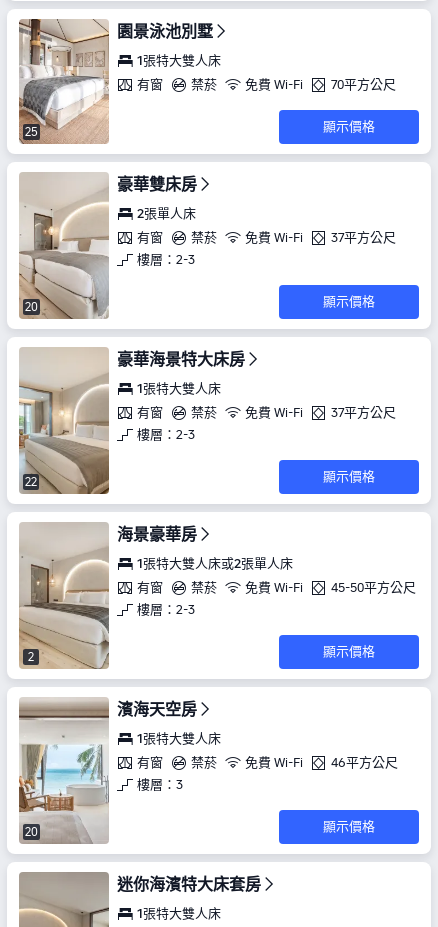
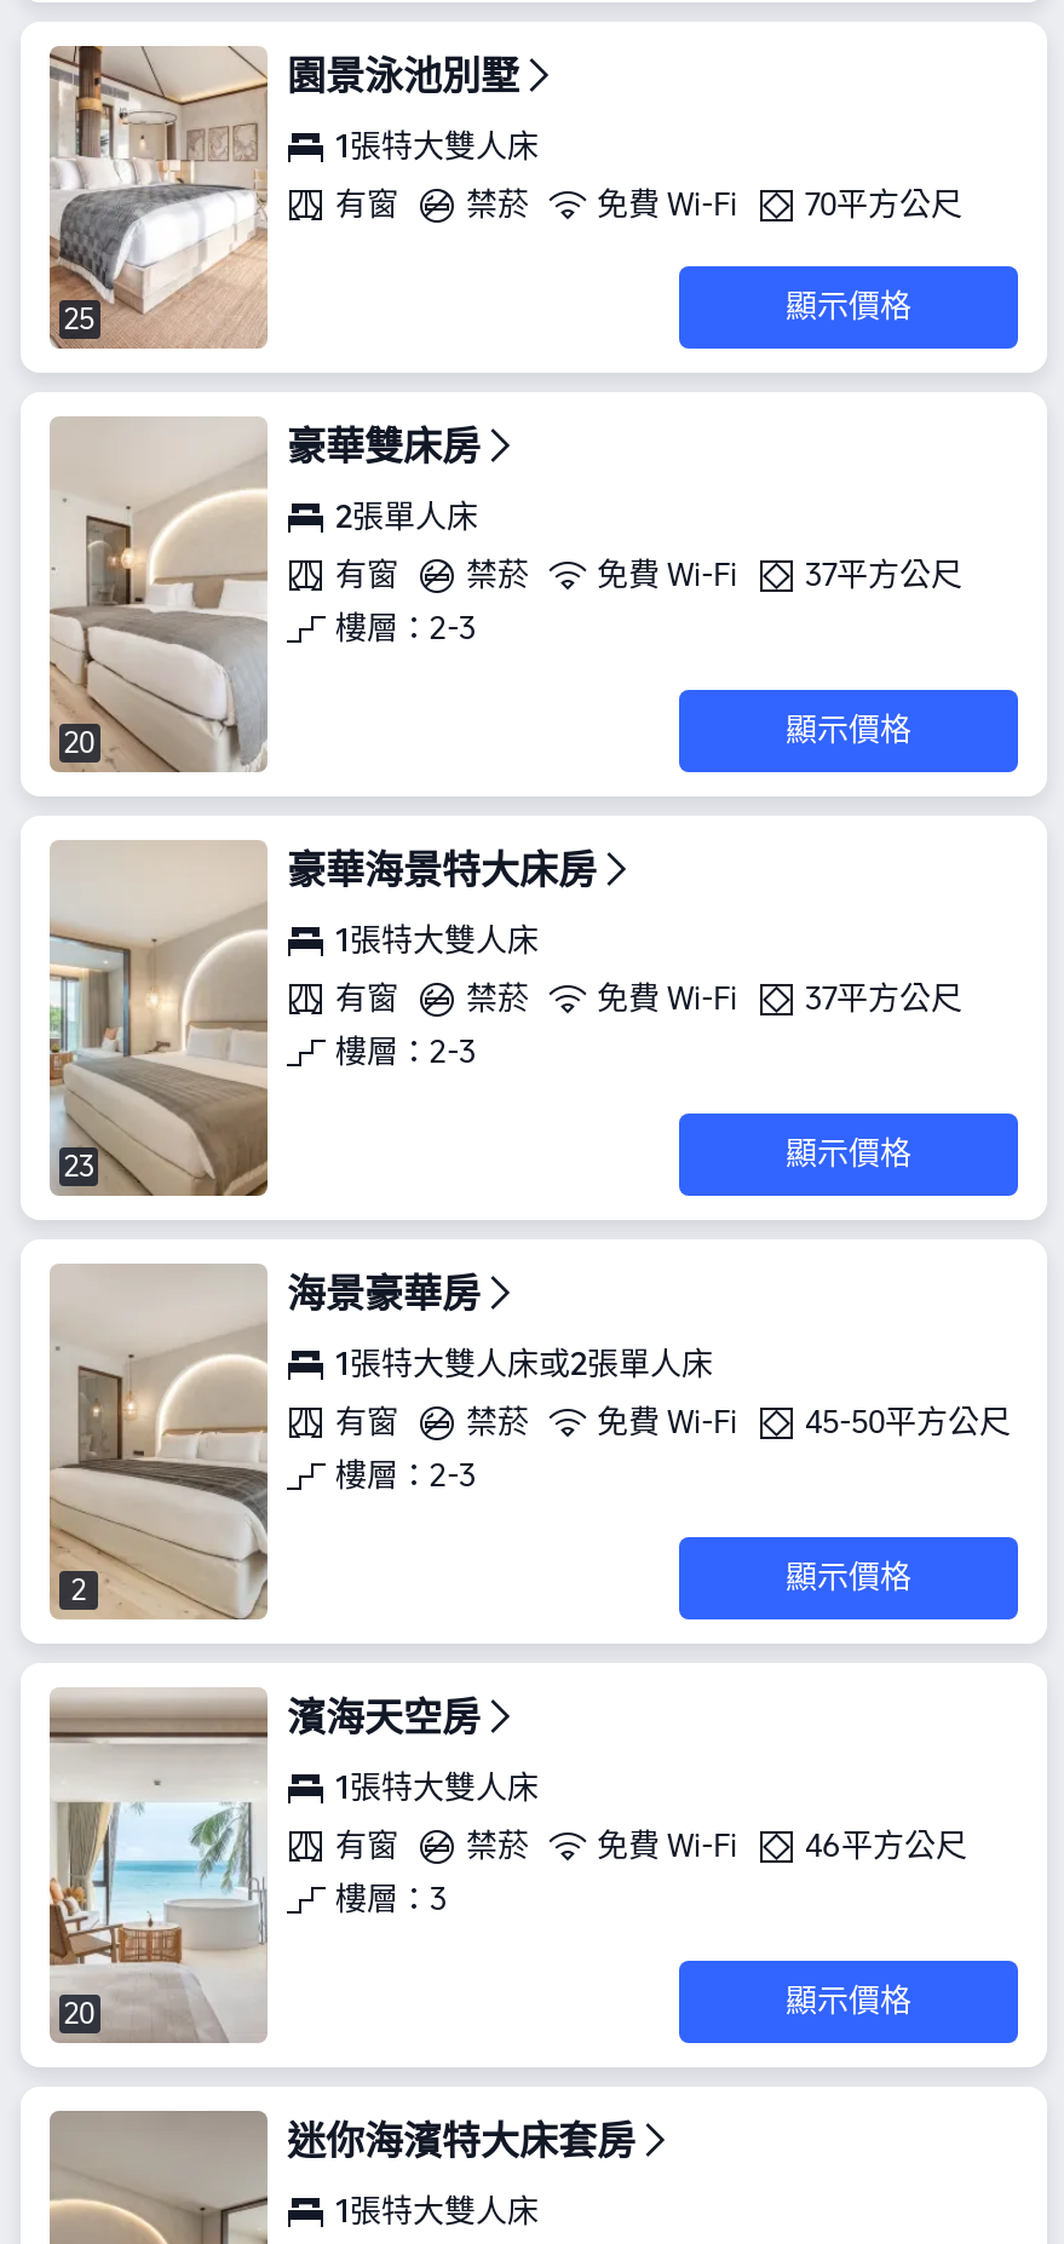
- 22
+ 23
